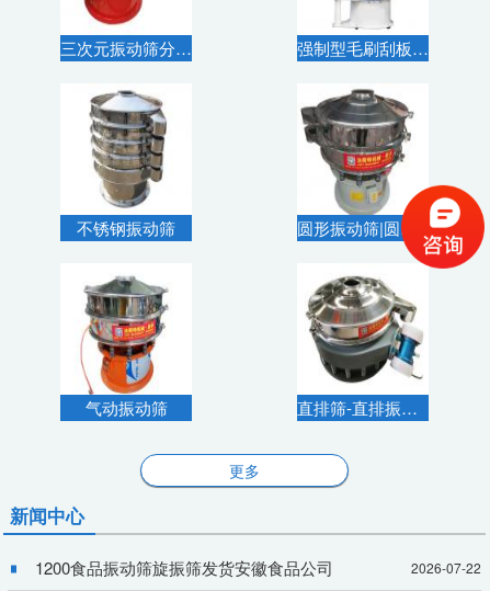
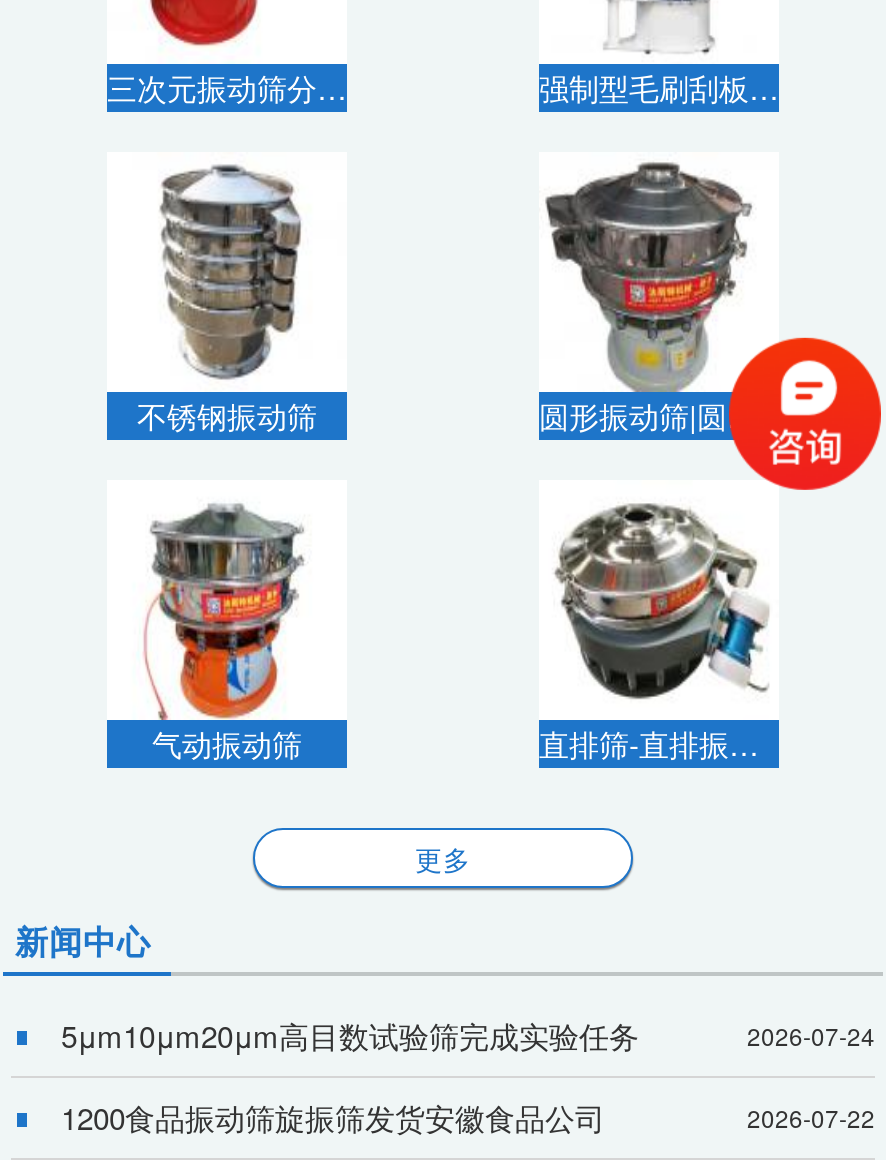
+ 5μm10μm20μm高目数试验筛完成实验任务
+ 2026-07-24
